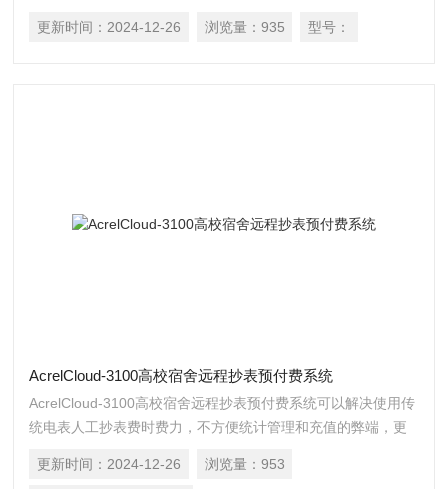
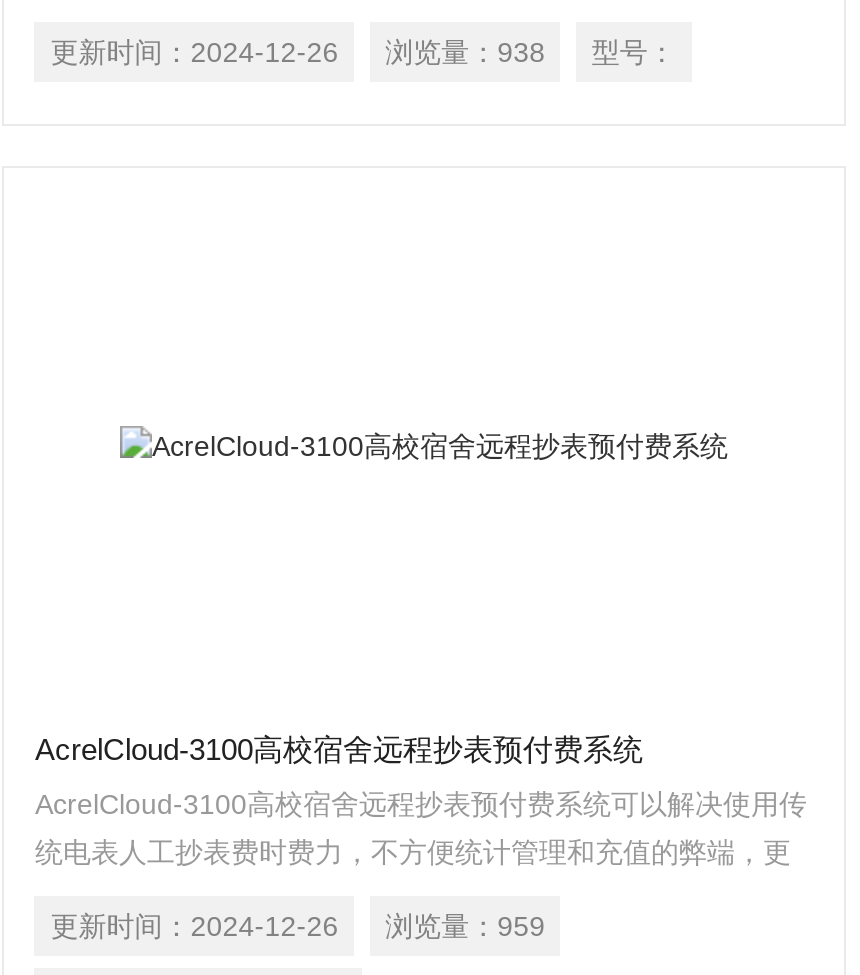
- 更新时间：2024-12-26 浏览量：935 型号：
+ 更新时间：2024-12-26 浏览量：938 型号：

- 更新时间：2024-12-26 浏览量：953
+ 更新时间：2024-12-26 浏览量：959
